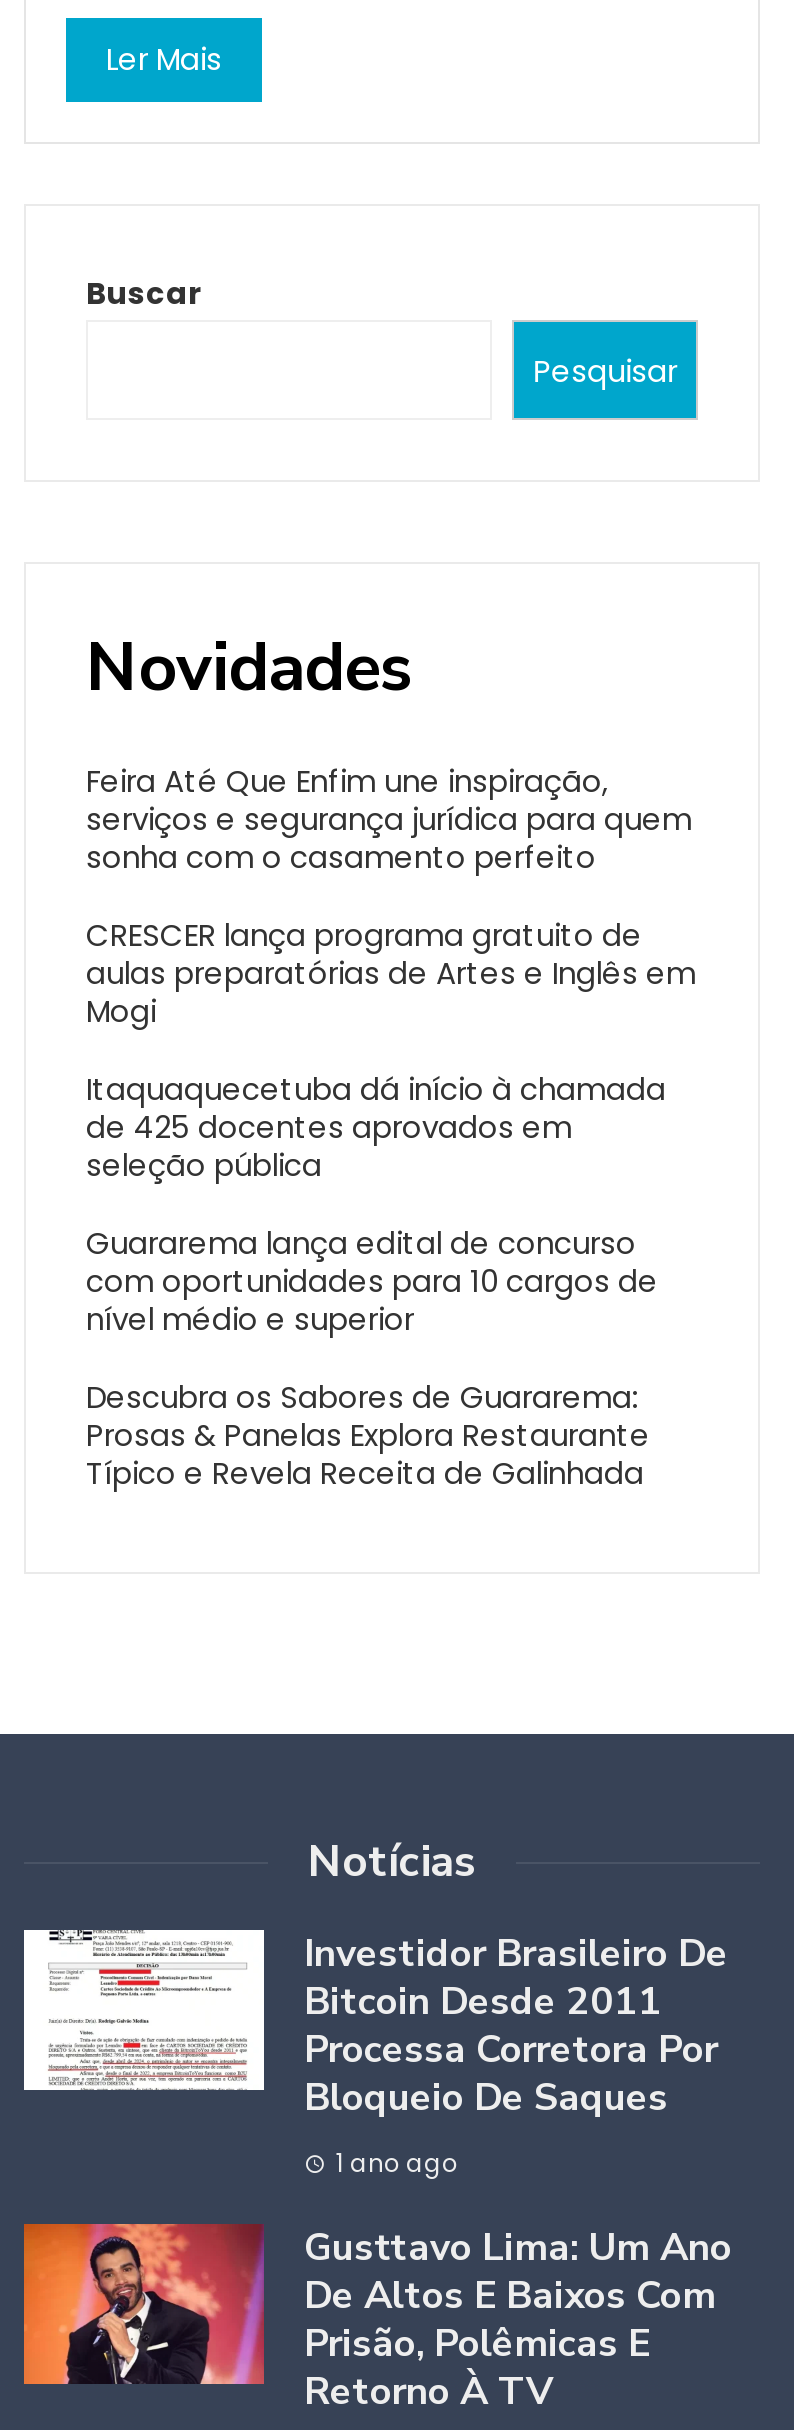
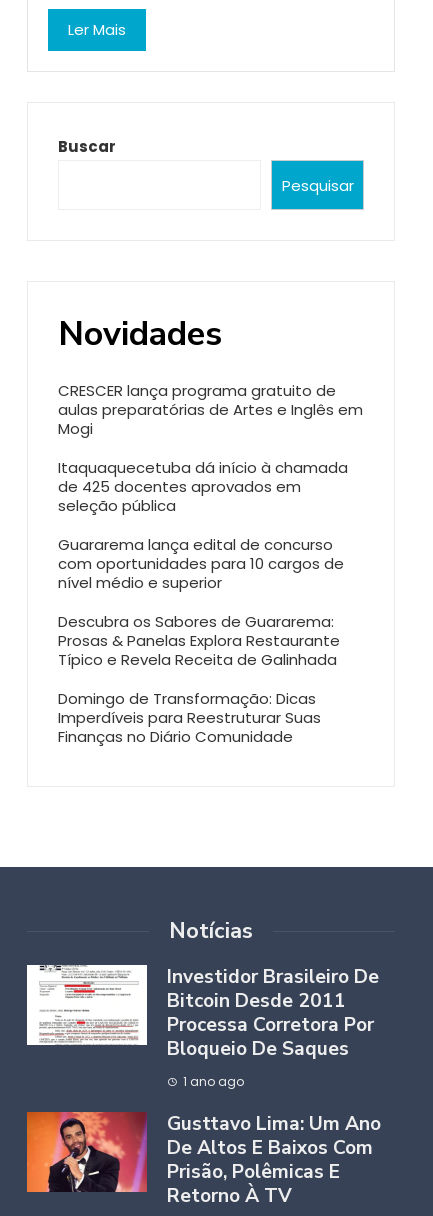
- Feira Até Que Enfim une inspiração,
- serviços e segurança jurídica para quem
- sonha com o casamento perfeito

moved up: CRESCER lança programa gratuito de | aulas preparatórias de Artes e Inglês em | Mogi | ... | Prosas & Panelas Explora Restaurante | Típico e Revela Receita de Galinhada

+ Domingo de Transformação: Dicas
+ Imperdíveis para Reestruturar Suas
+ Finanças no Diário Comunidade
